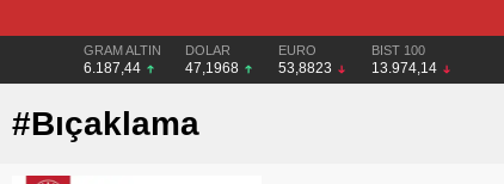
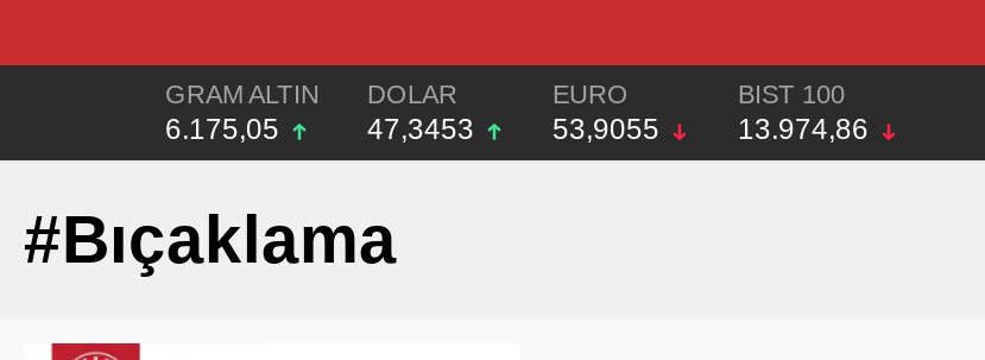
- 6.187,44
+ 6.175,05

- 47,1968
+ 47,3453

- 53,8823
+ 53,9055

- 13.974,14
+ 13.974,86
